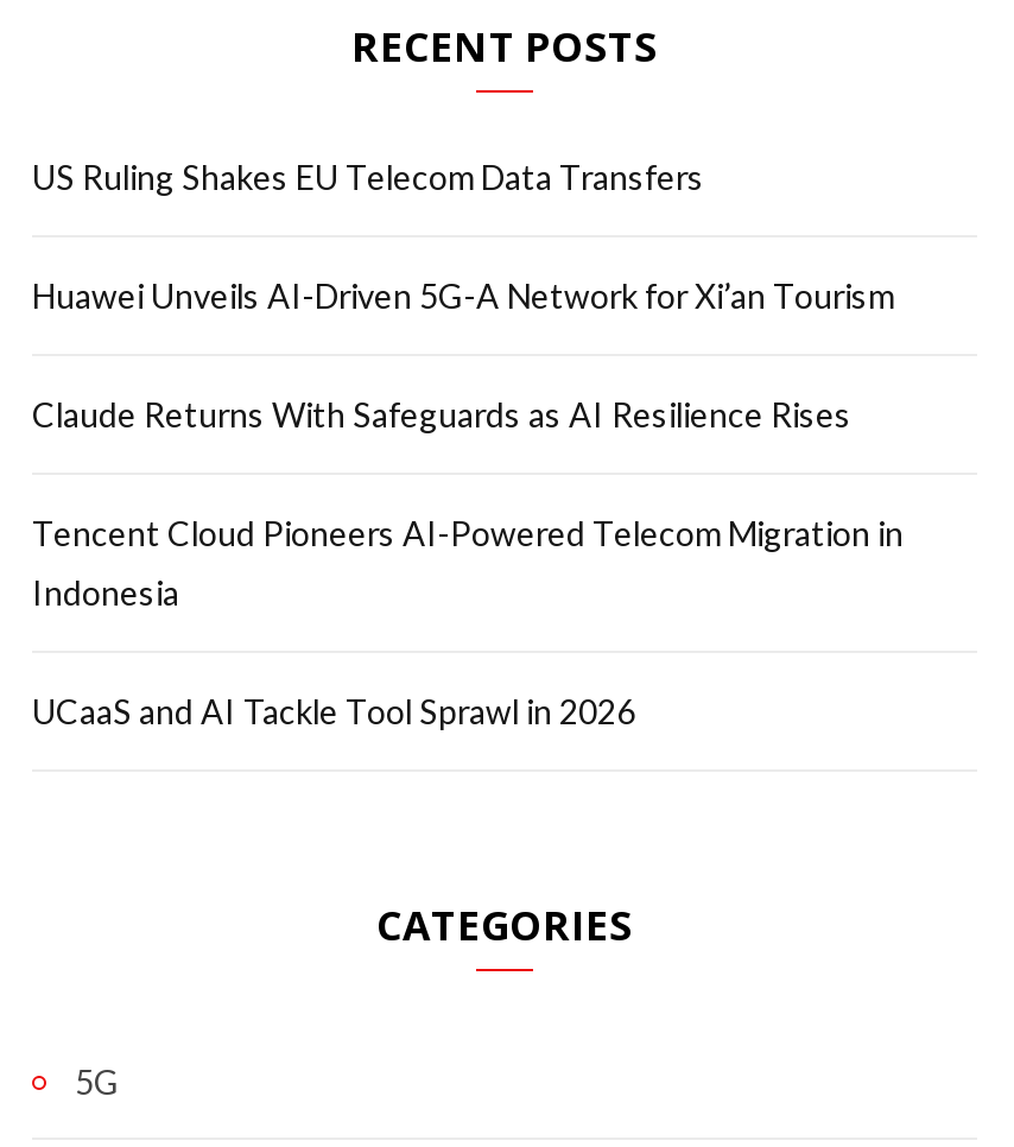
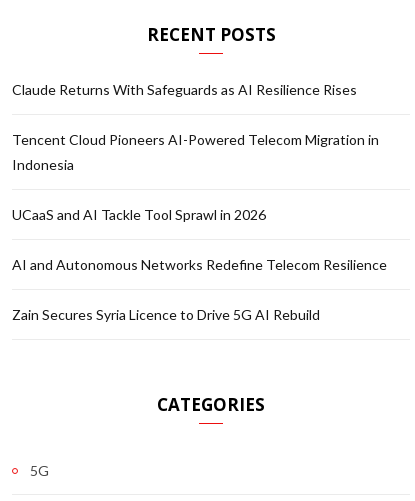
- US Ruling Shakes EU Telecom Data Transfers
- Huawei Unveils AI-Driven 5G-A Network for Xi’an Tourism

moved up: Claude Returns With Safeguards as AI Resilience Rises | Tencent Cloud Pioneers AI-Powered Telecom Migration in | Indonesia | UCaaS and AI Tackle Tool Sprawl in 2026

+ AI and Autonomous Networks Redefine Telecom Resilience
+ Zain Secures Syria Licence to Drive 5G AI Rebuild
